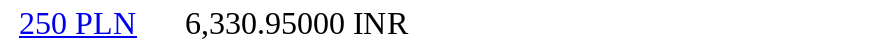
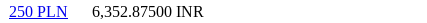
- 250 PLN 6,330.95000 INR
+ 250 PLN 6,352.87500 INR
